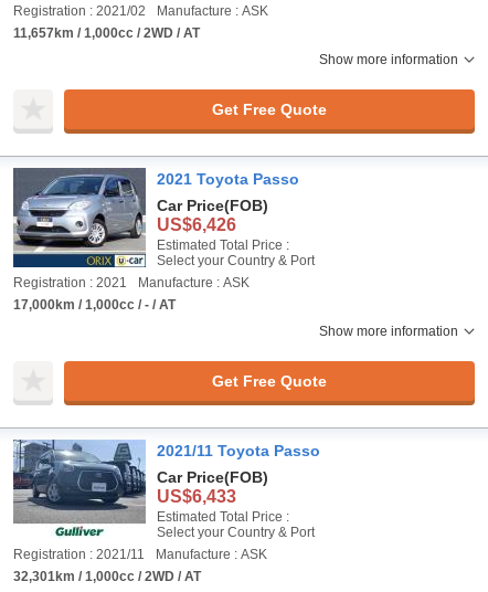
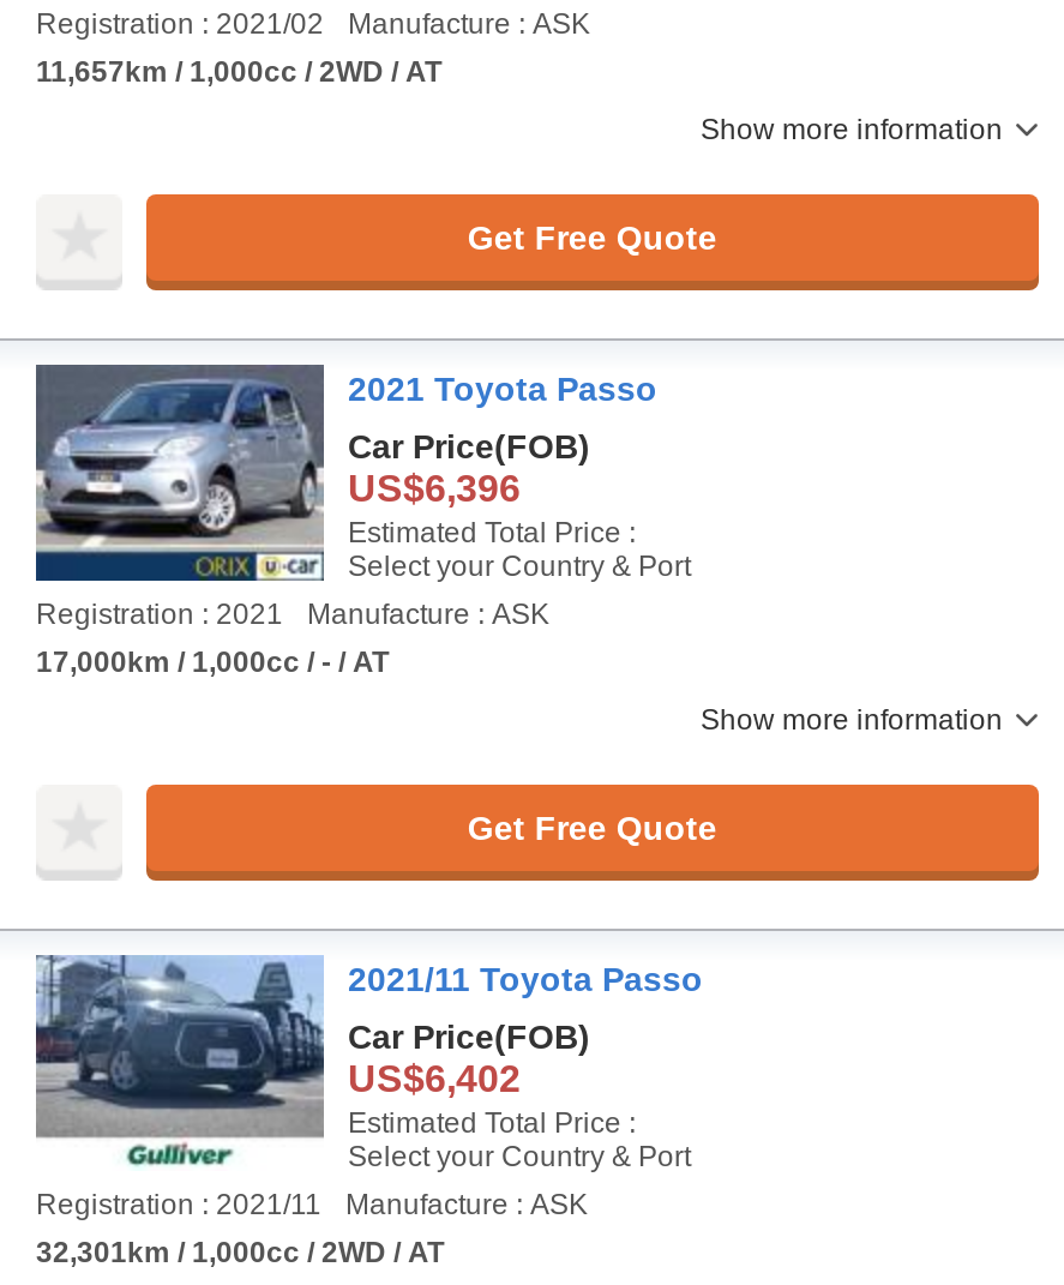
- US$6,426
+ US$6,396

- US$6,433
+ US$6,402
